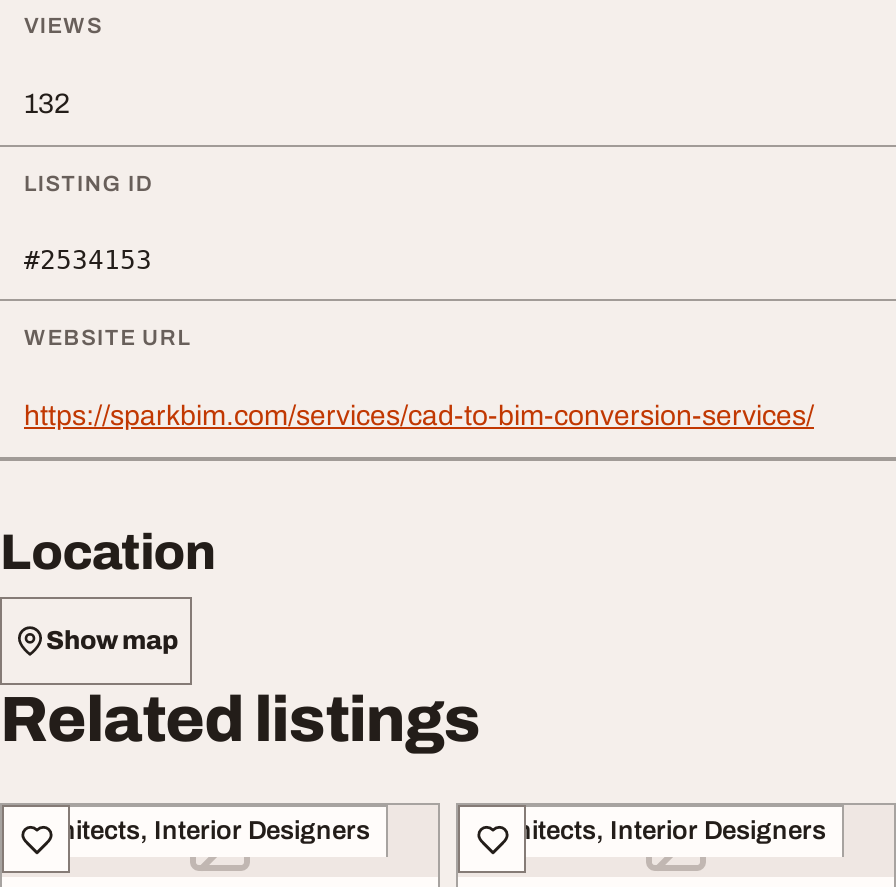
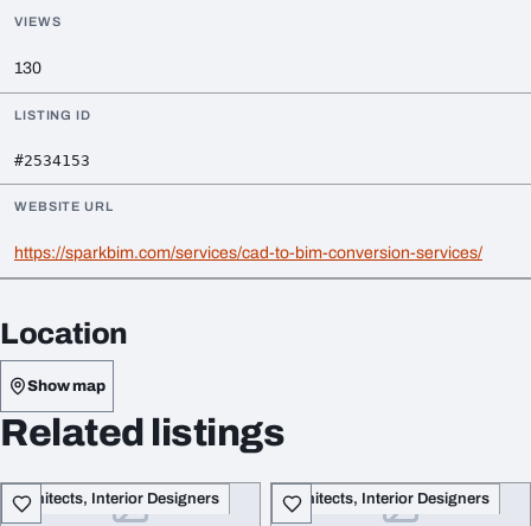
- 132
+ 130
